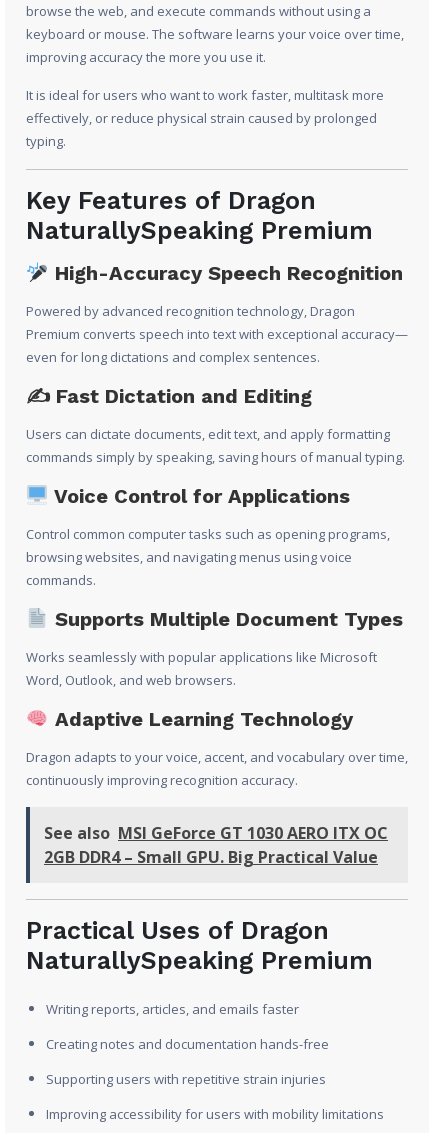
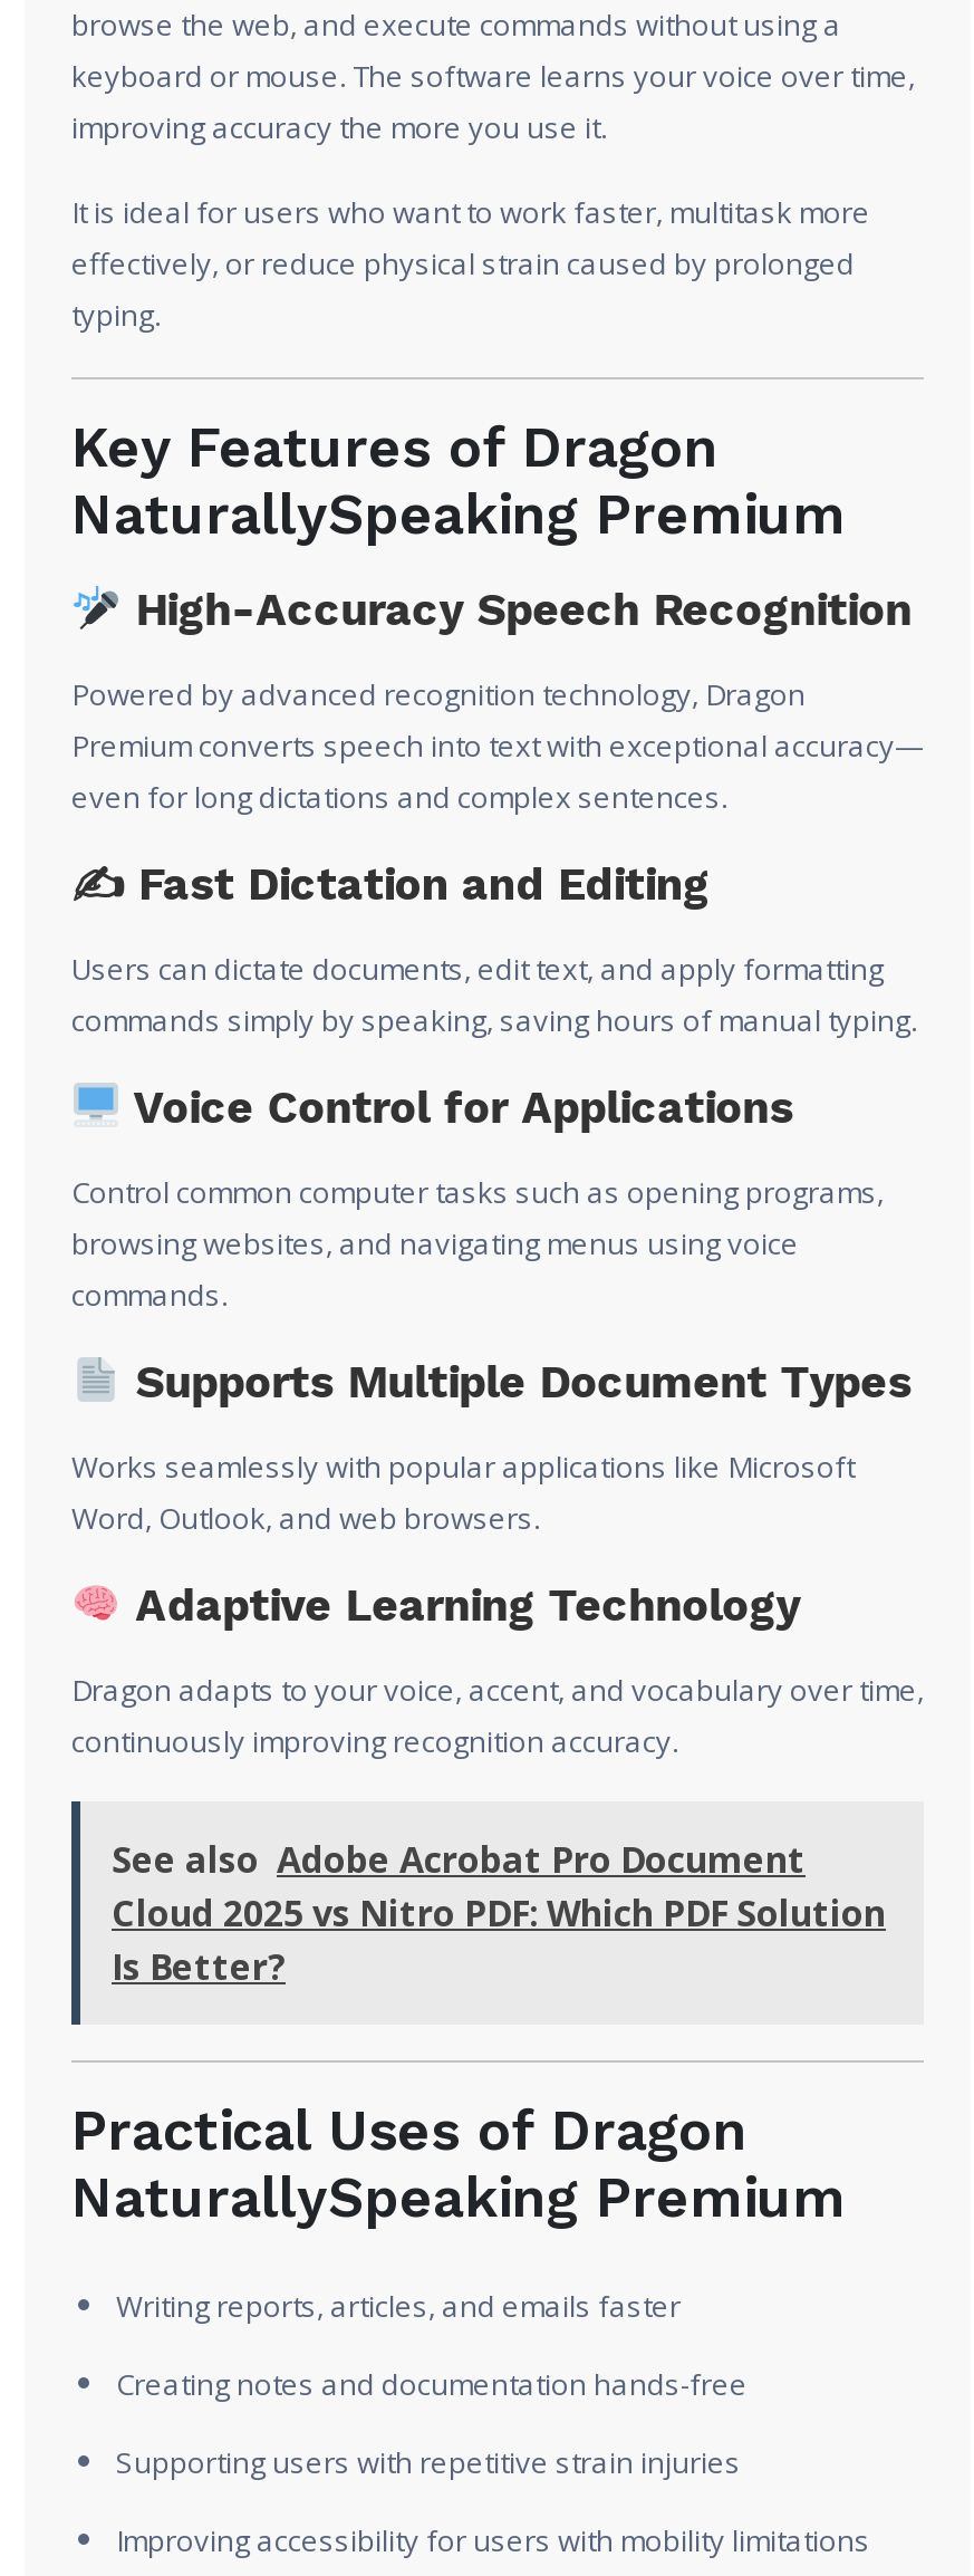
- See also MSI GeForce GT 1030 AERO ITX OC
- 2GB DDR4 – Small GPU. Big Practical Value
+ See also Adobe Acrobat Pro Document
+ Cloud 2025 vs Nitro PDF: Which PDF Solution
+ Is Better?
